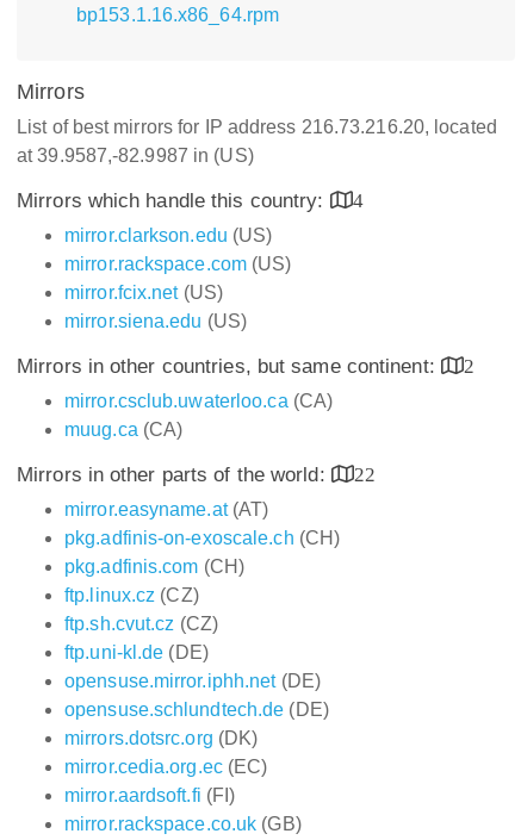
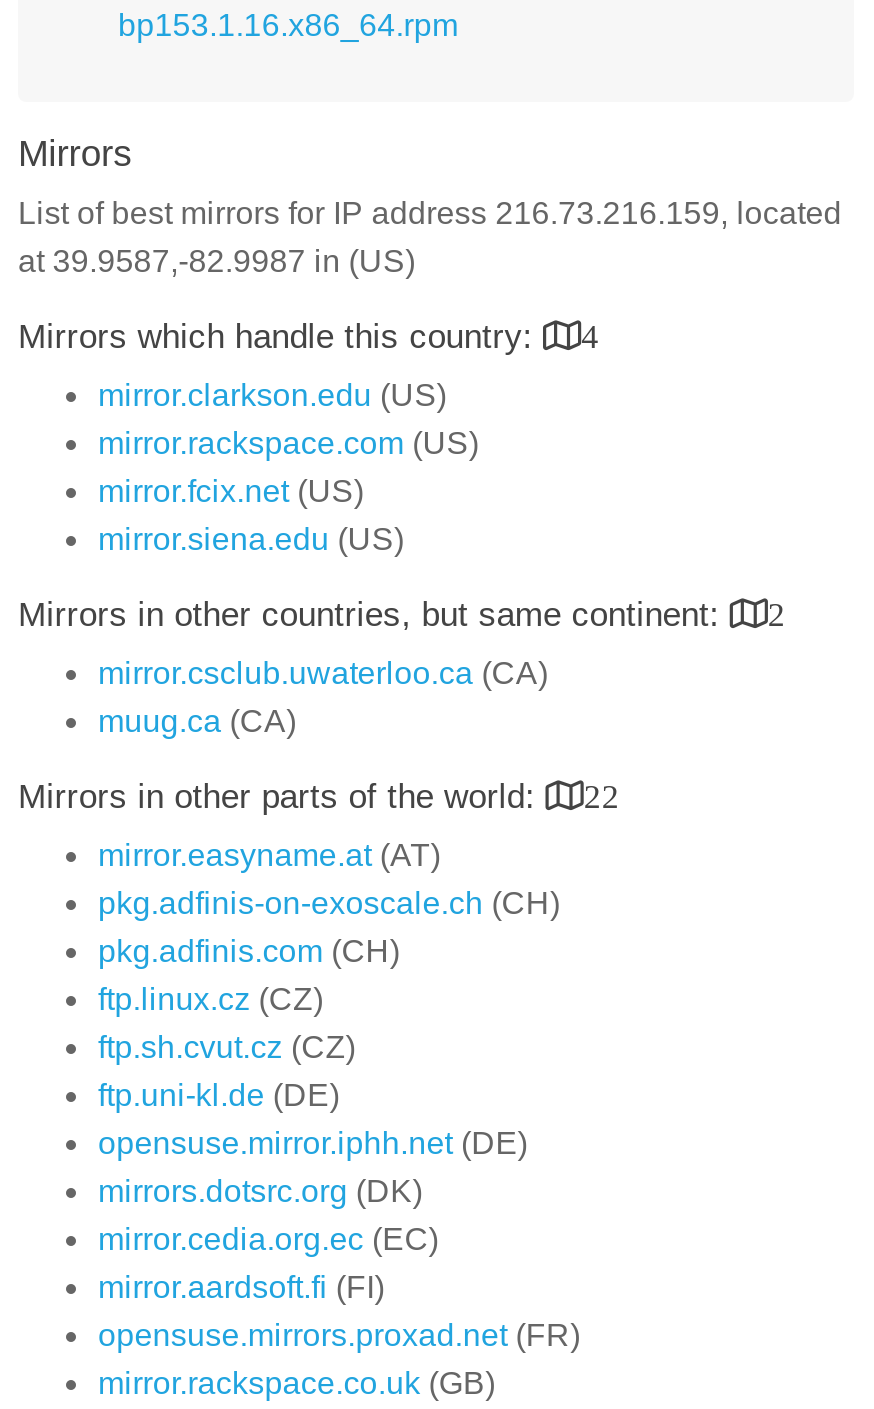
- List of best mirrors for IP address 216.73.216.20, located
+ List of best mirrors for IP address 216.73.216.159, located

- opensuse.schlundtech.de (DE)

moved up: mirrors.dotsrc.org (DK) | mirror.cedia.org.ec (EC) | mirror.aardsoft.fi (FI)

+ opensuse.mirrors.proxad.net (FR)
